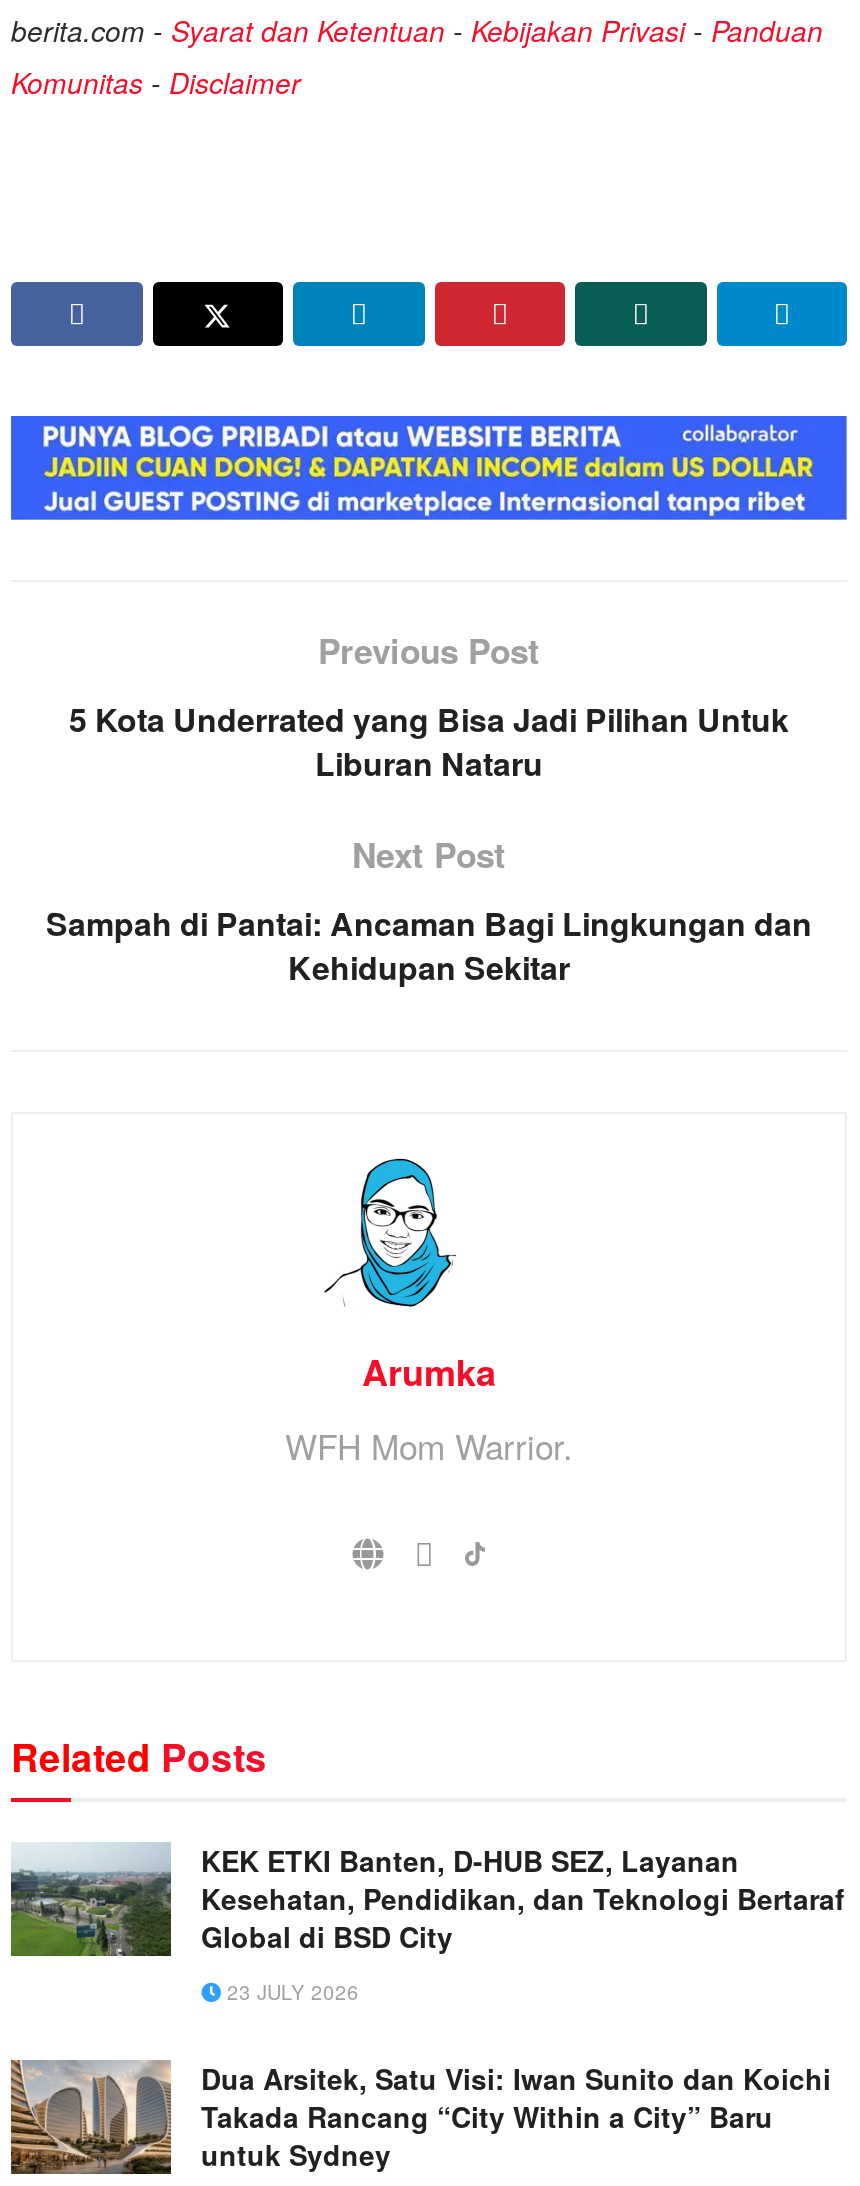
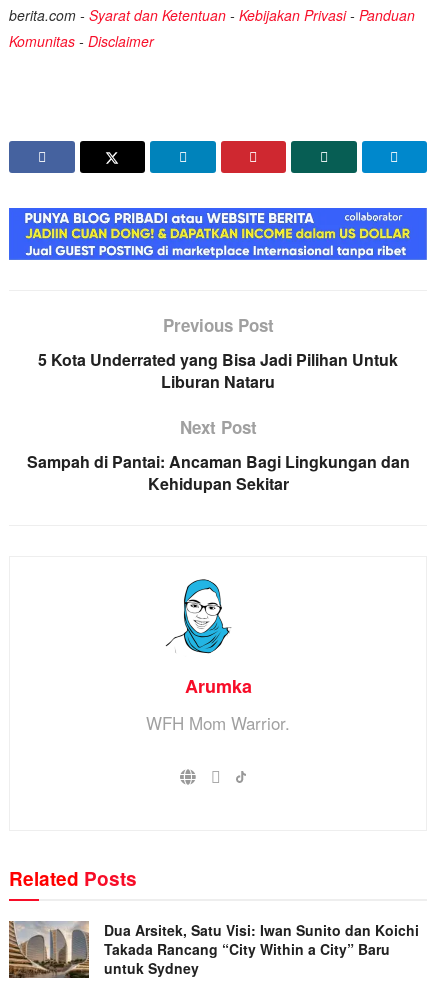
- [image]
- KEK ETKI Banten, D-HUB SEZ, Layanan
- Kesehatan, Pendidikan, dan Teknologi Bertaraf
- Global di BSD City
- 23 JULY 2026
